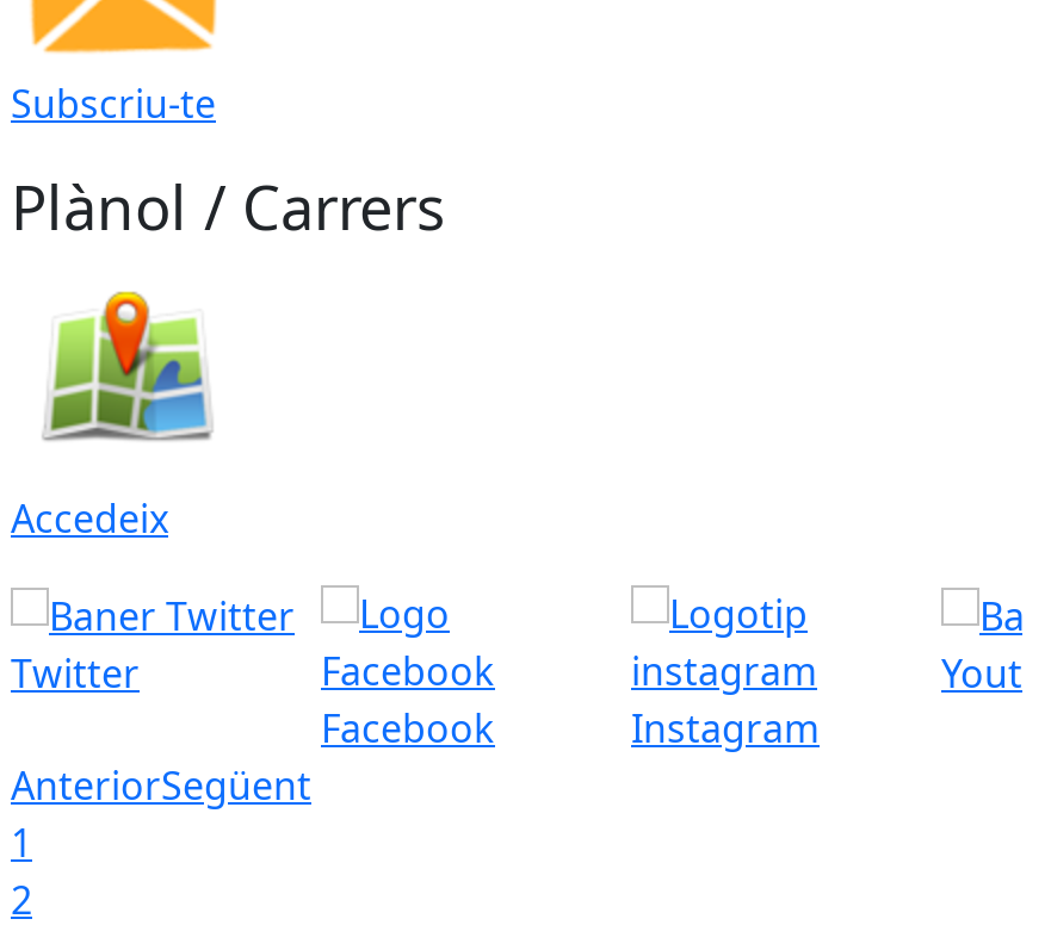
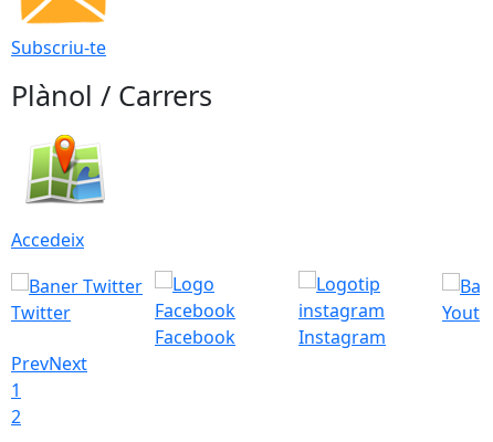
- AnteriorSegüent
+ PrevNext
